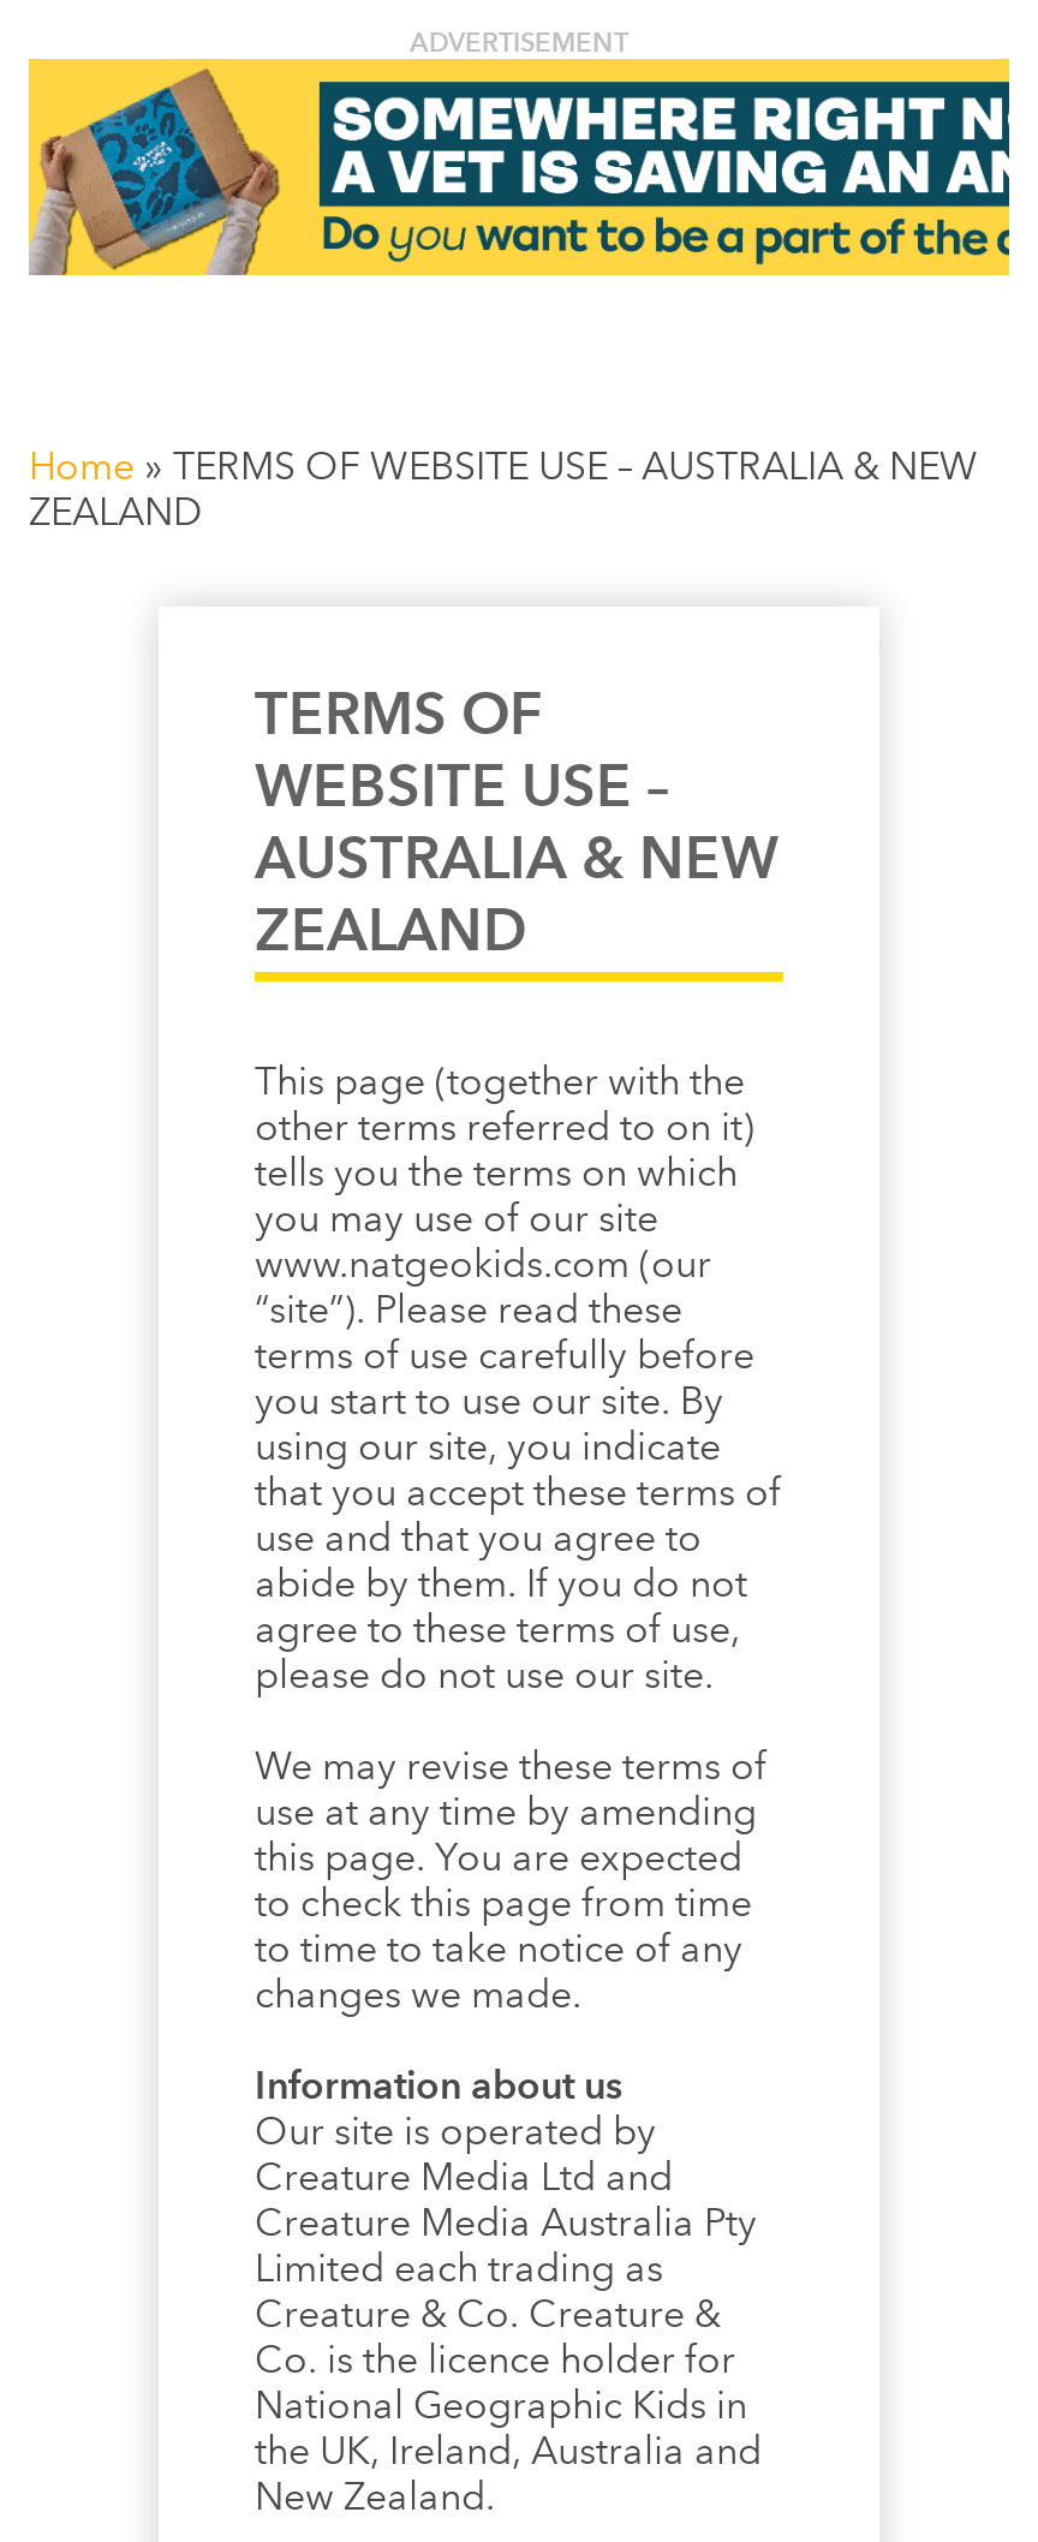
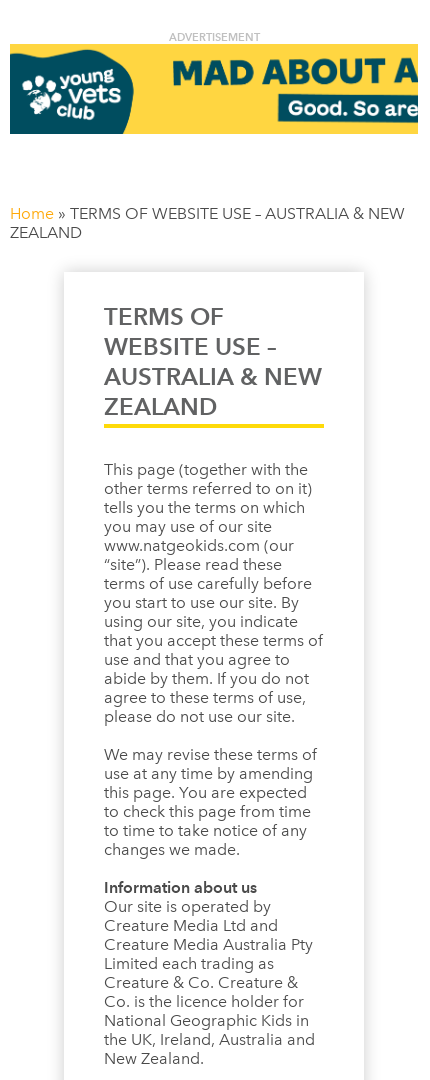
- [image]
+ [image]
